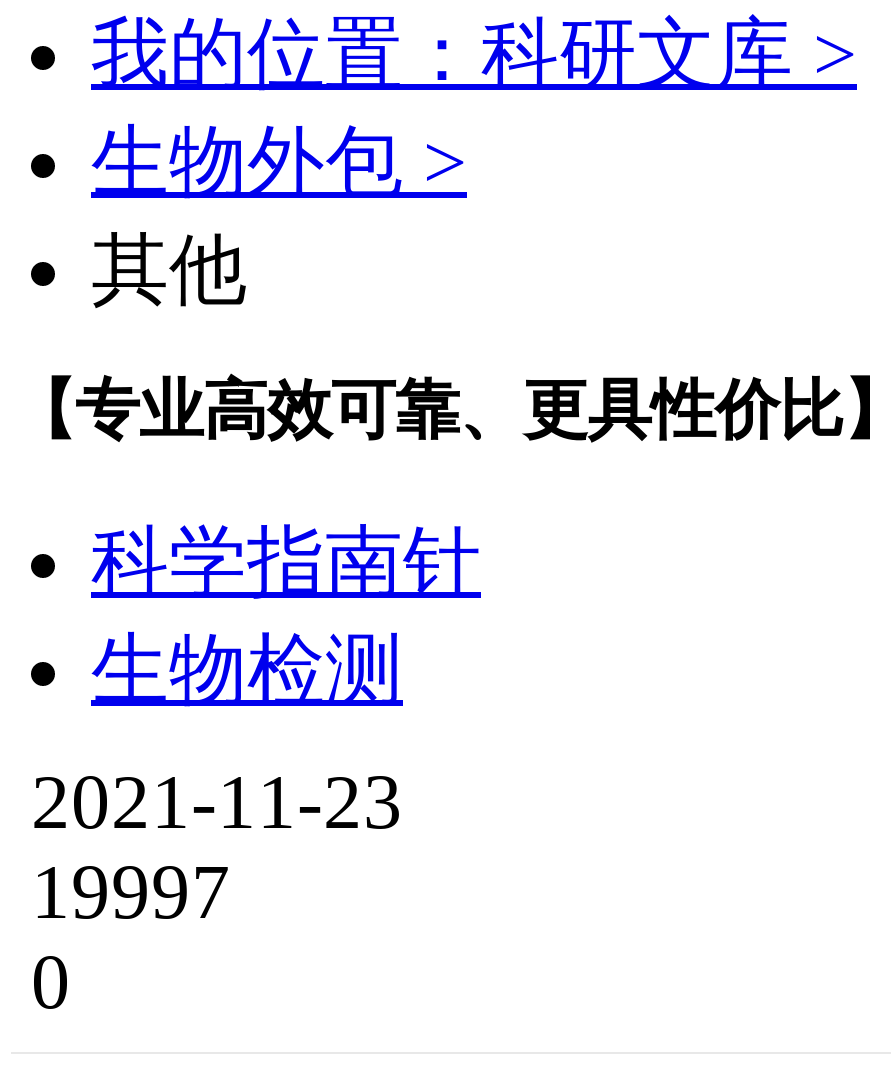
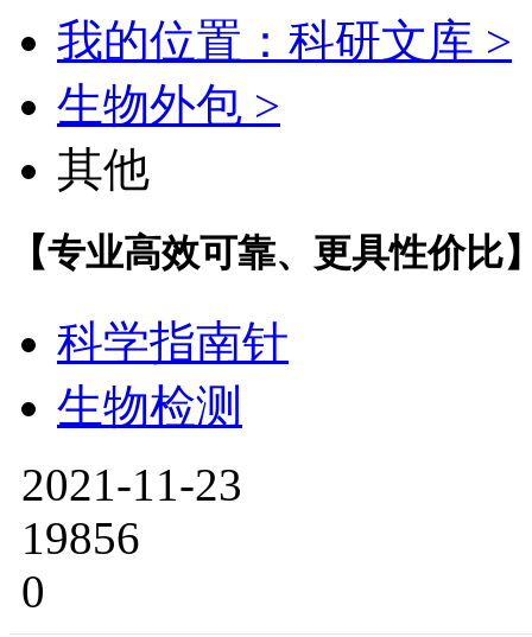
- 19997
+ 19856
